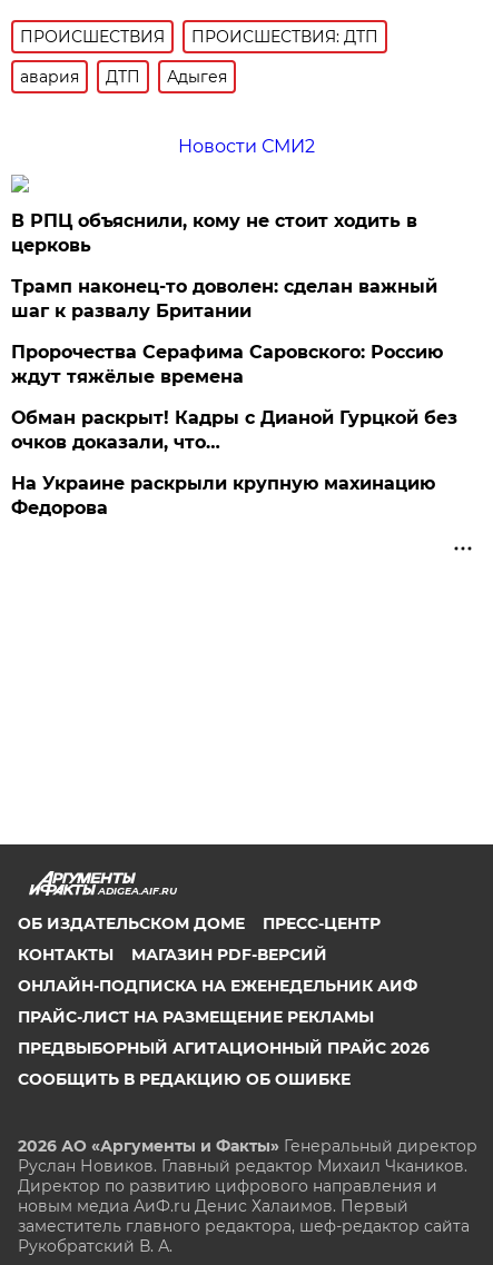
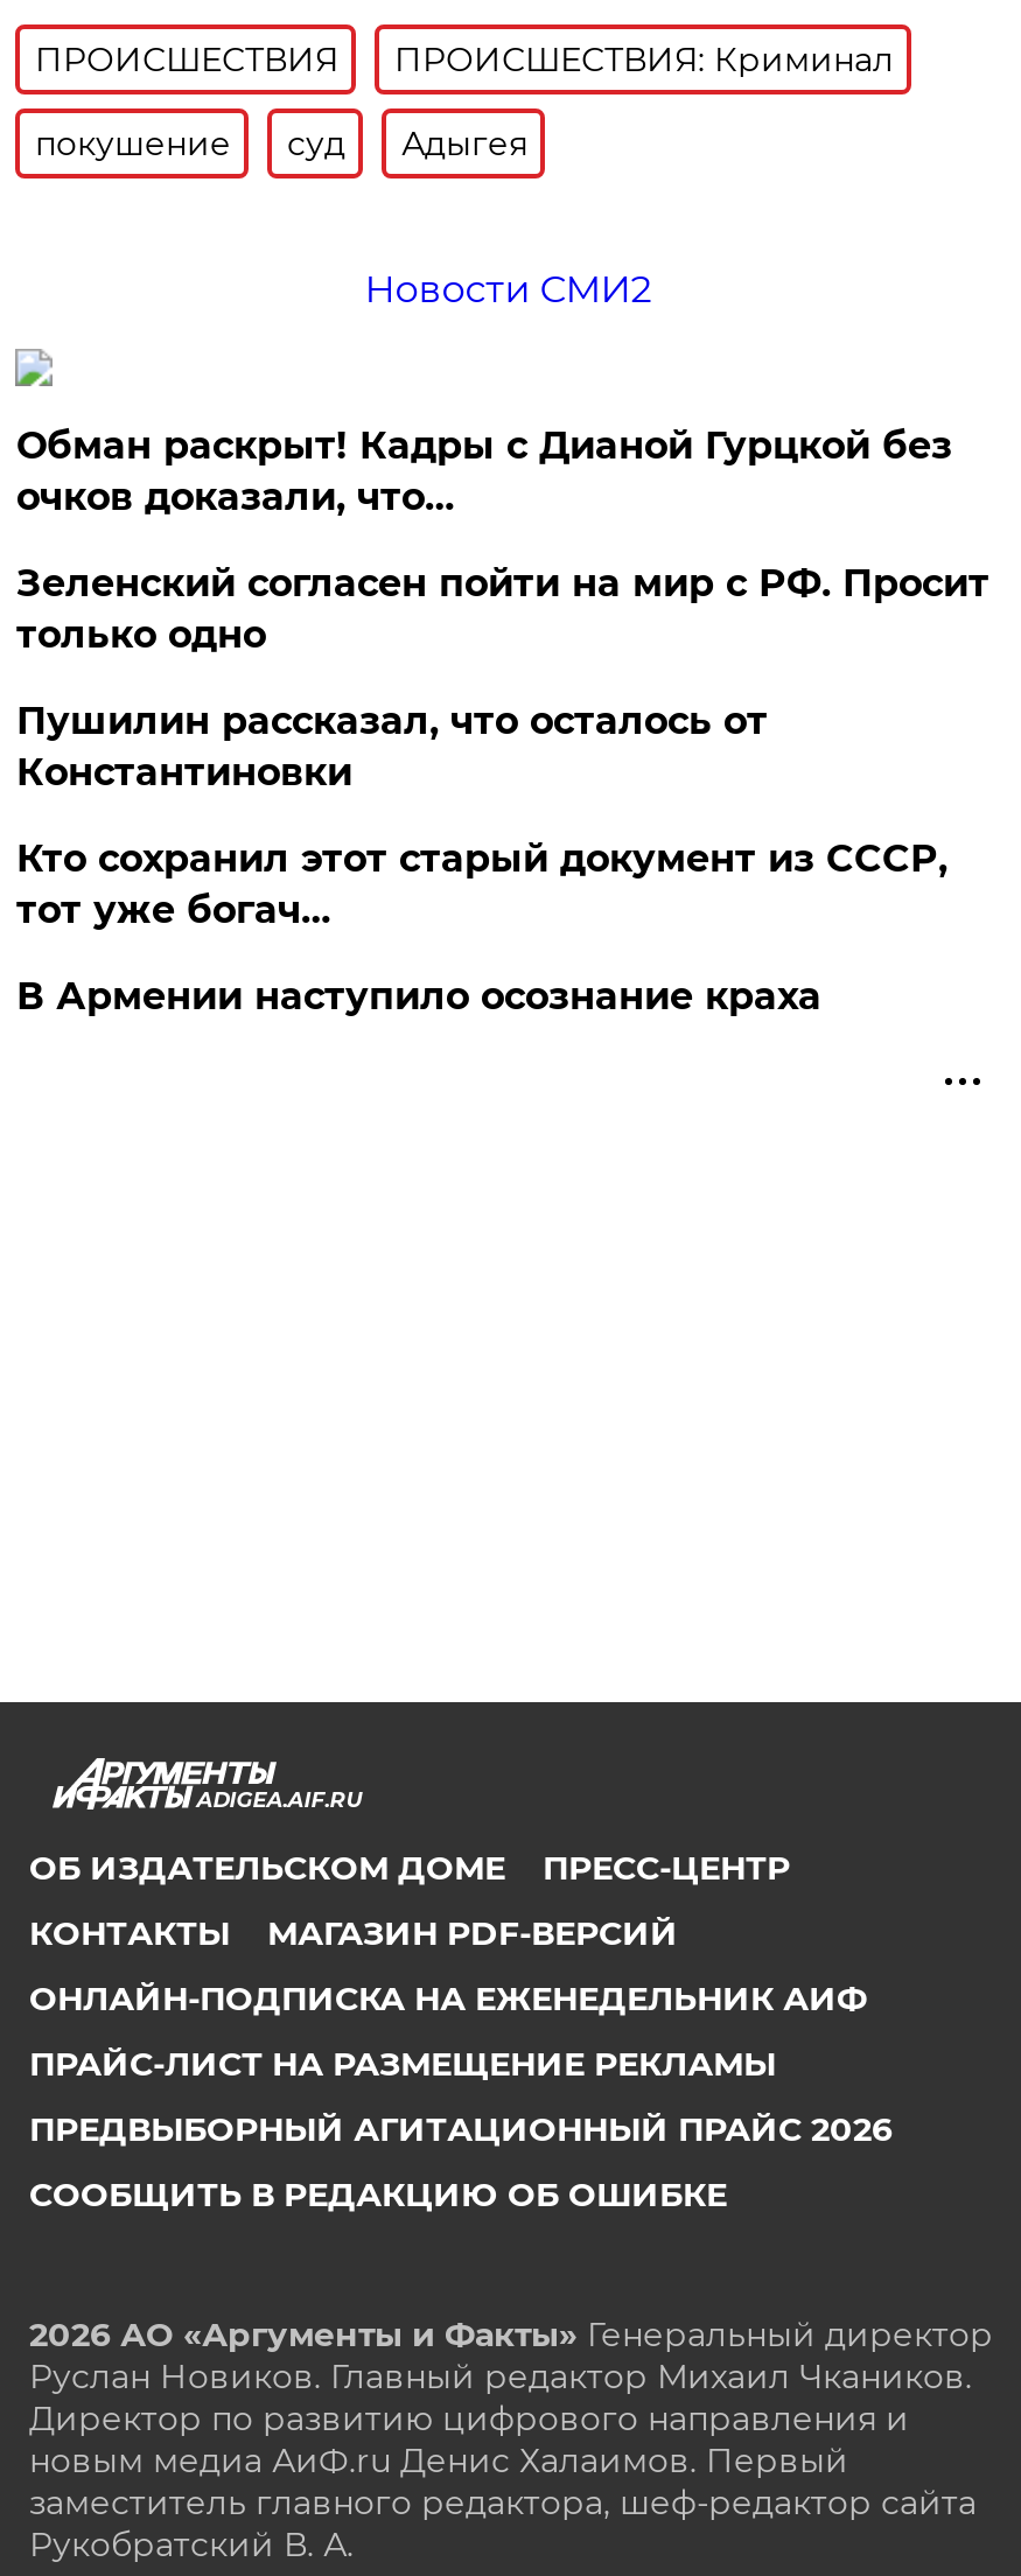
- ПРОИСШЕСТВИЯ: ДТП
+ ПРОИСШЕСТВИЯ: Криминал

- авария
- ДТП
+ покушение
+ суд

- В РПЦ объяснили, кому не стоит ходить в
- церковь
- Трамп наконец-то доволен: сделан важный
- шаг к развалу Британии
- Пророчества Серафима Саровского: Россию
- ждут тяжёлые времена

moved up: Обман раскрыт! Кадры с Дианой Гурцкой без | очков доказали, что…

- На Украине раскрыли крупную махинацию
- Федорова
+ Зеленский согласен пойти на мир с РФ. Просит
+ только одно
+ Пушилин рассказал, что осталось от
+ Константиновки
+ Кто сохранил этот старый документ из СССР,
+ тот уже богач…
+ В Армении наступило осознание краха
